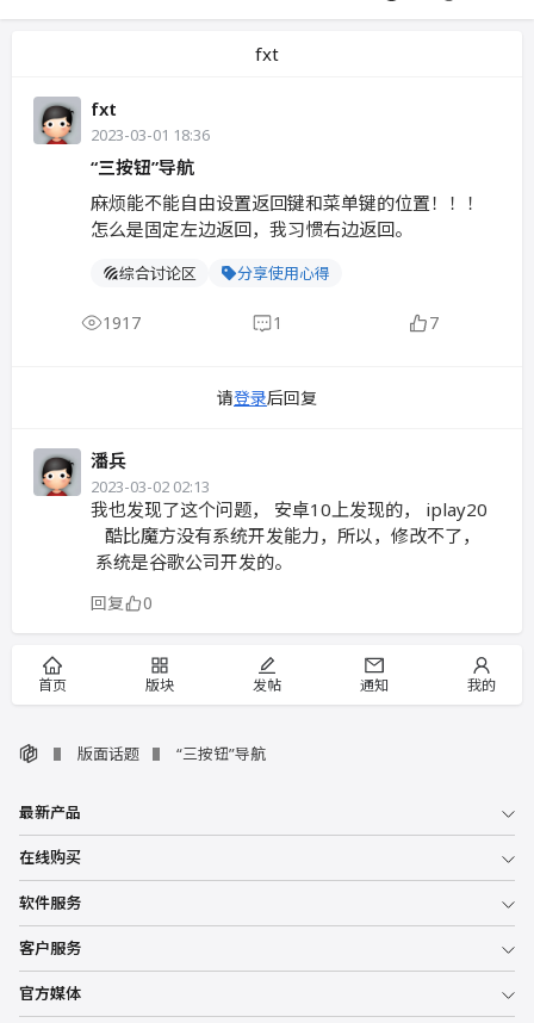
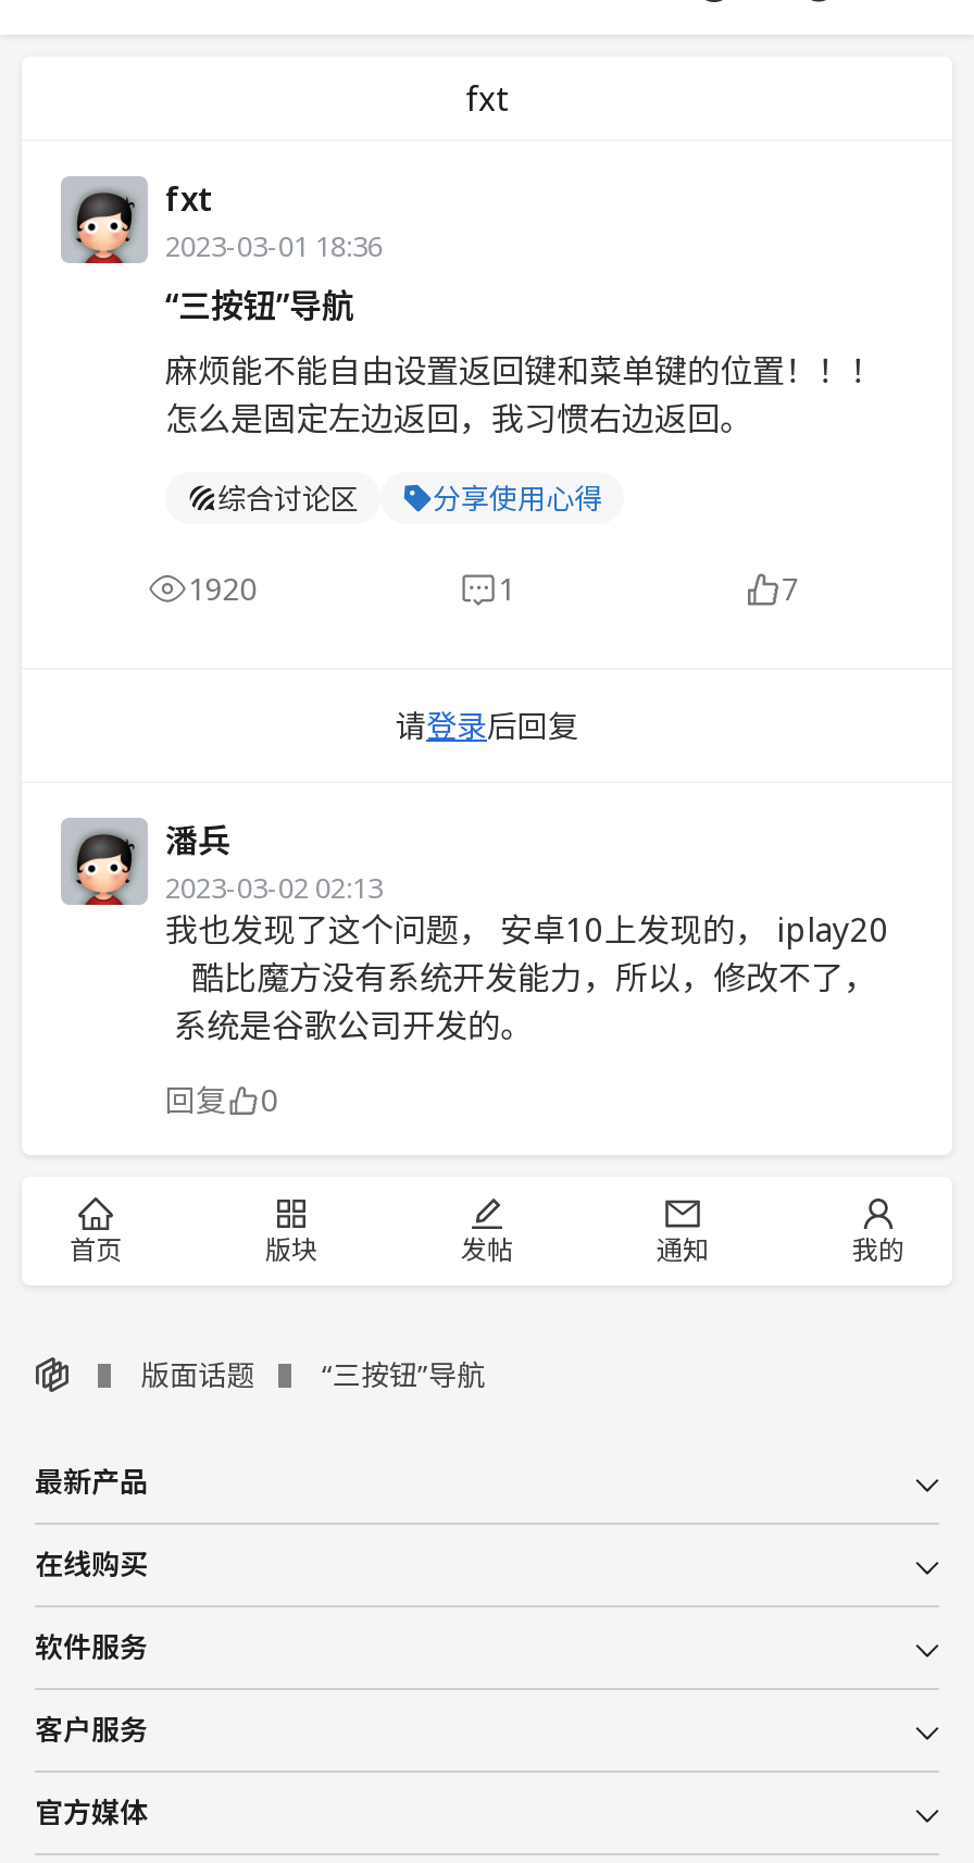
- 1917
+ 1920
